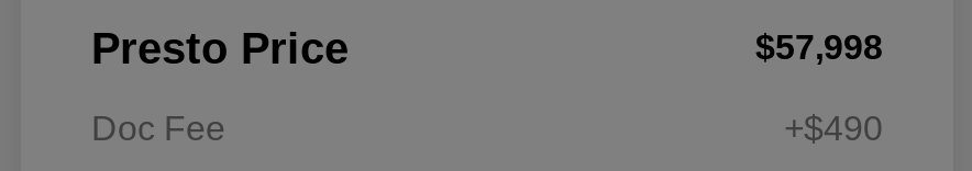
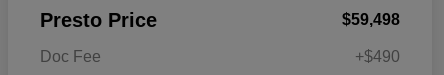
- $57,998
+ $59,498
